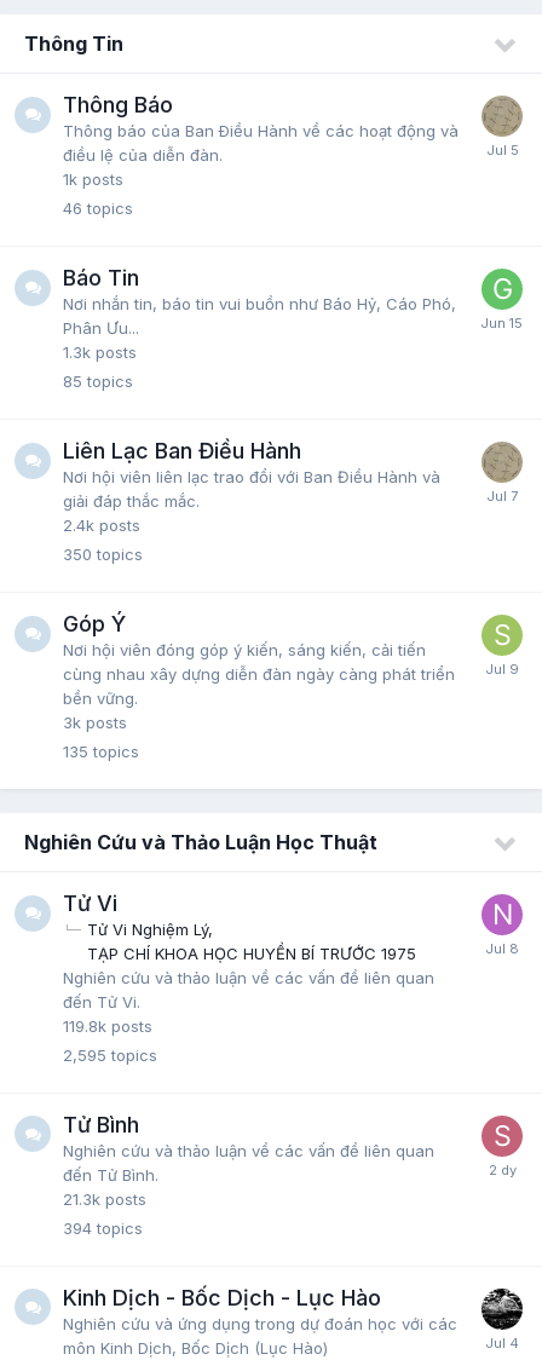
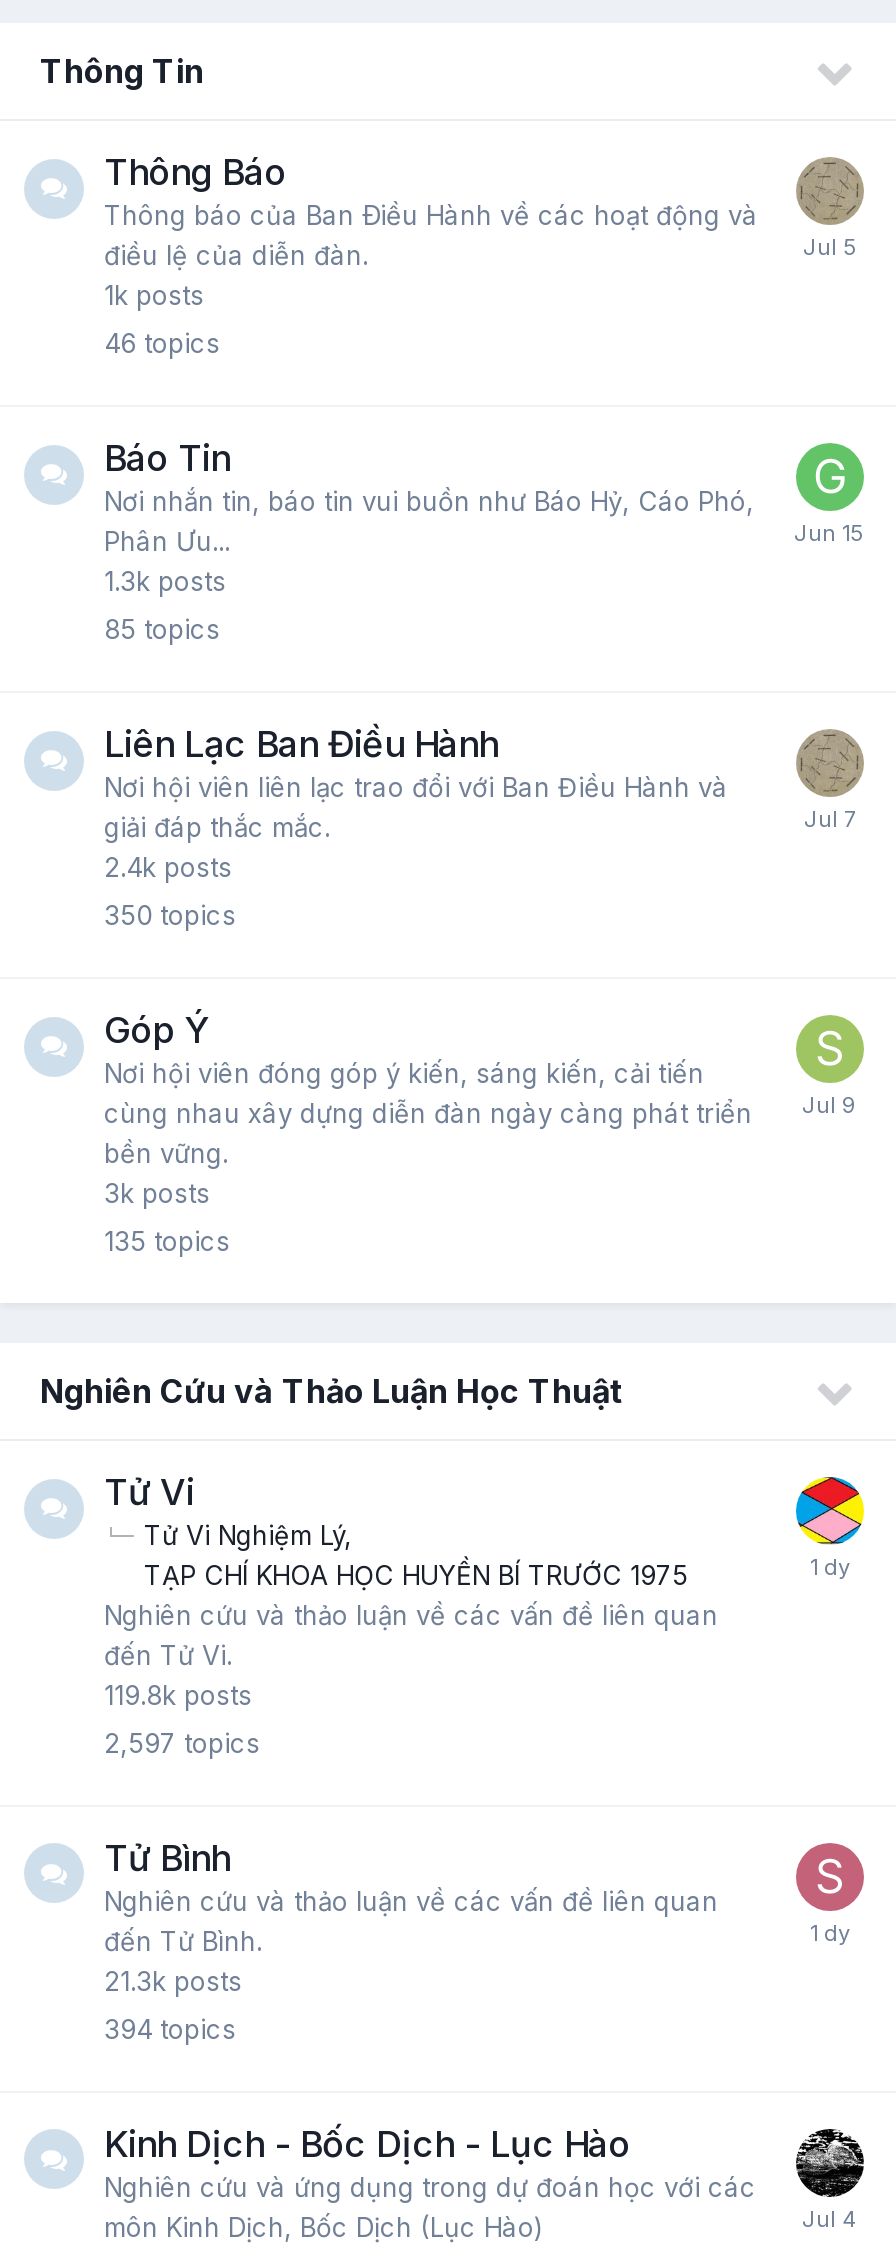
- [image]
+ [image]

- 2,595 topics
+ 2,597 topics
